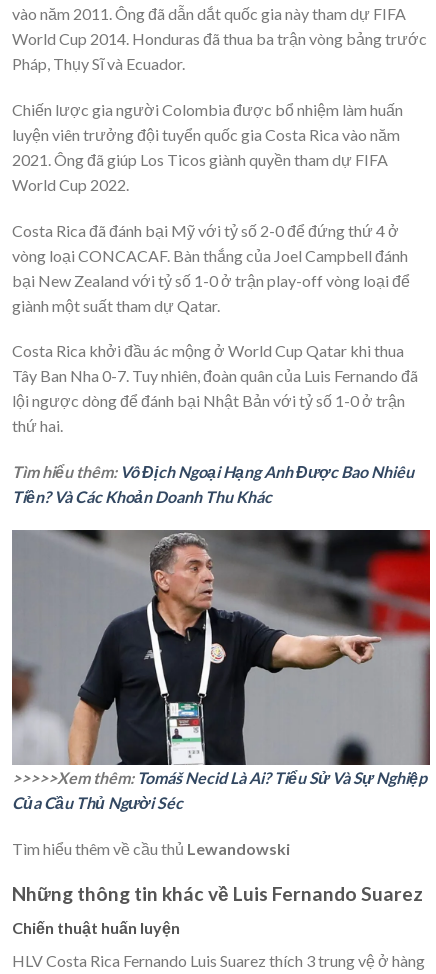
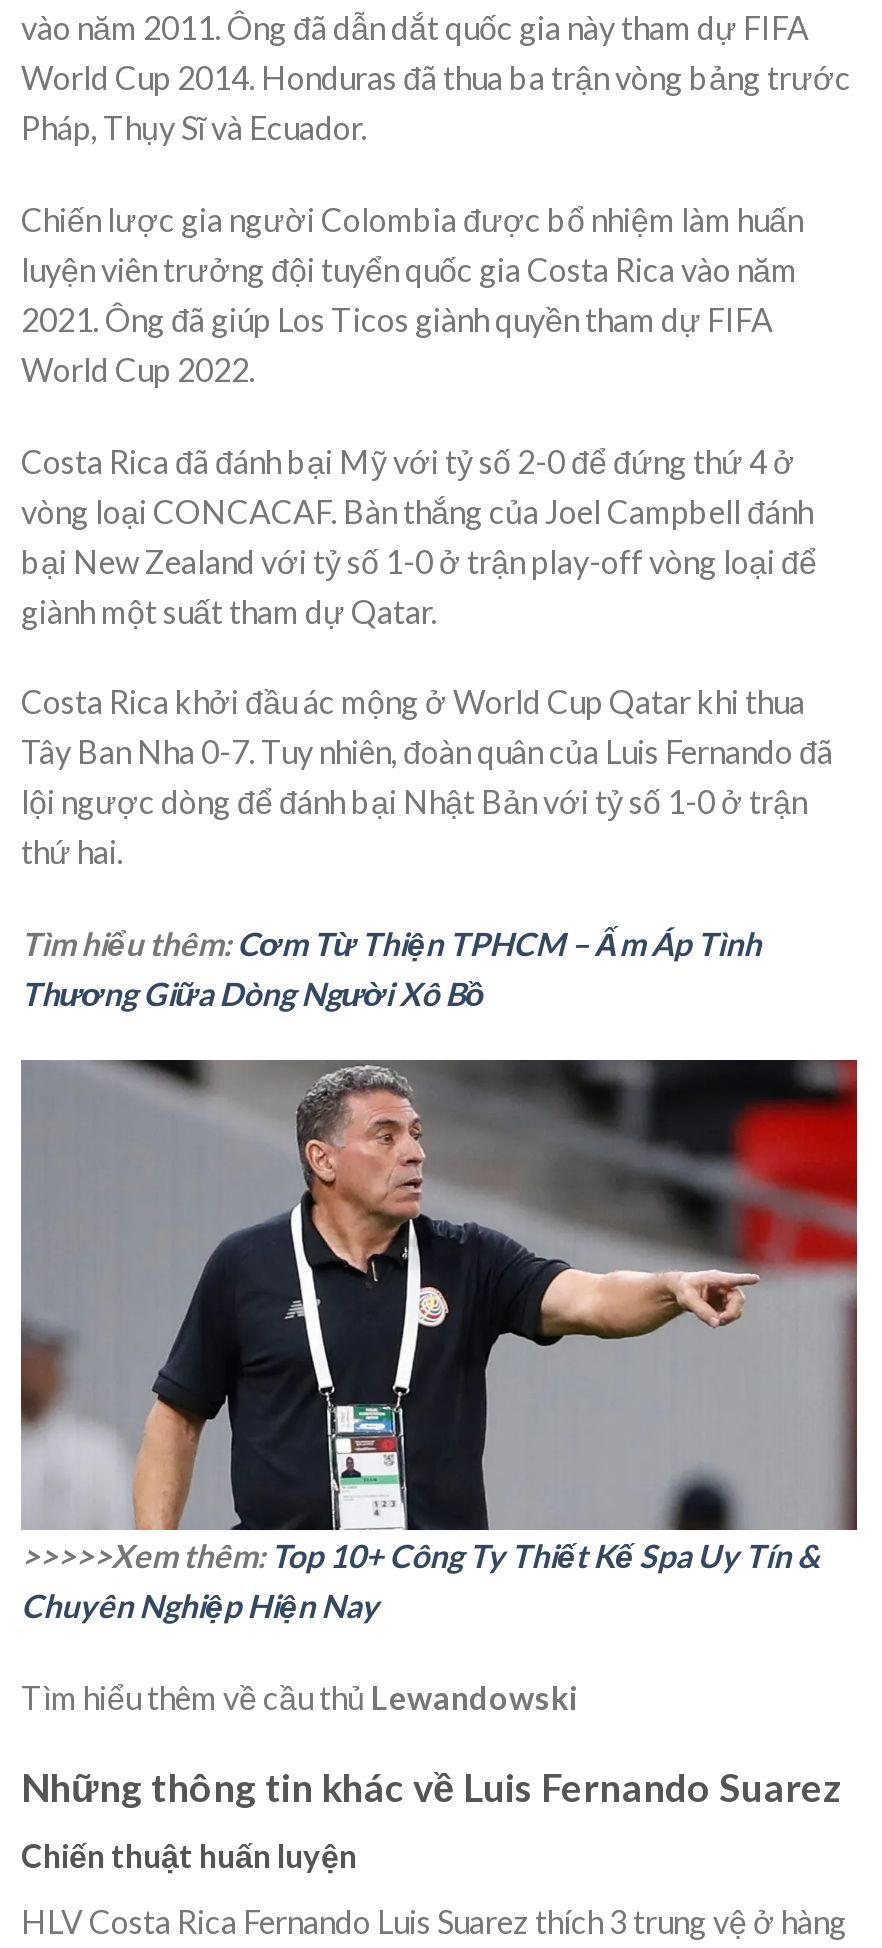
- Tìm hiểu thêm: Vô Địch Ngoại Hạng Anh Được Bao Nhiêu
- Tiền? Và Các Khoản Doanh Thu Khác
+ Tìm hiểu thêm: Cơm Từ Thiện TPHCM – Ấm Áp Tình
+ Thương Giữa Dòng Người Xô Bồ

- >>>>>Xem thêm: Tomáš Necid Là Ai? Tiểu Sử Và Sự Nghiệp
- Của Cầu Thủ Người Séc
+ >>>>>Xem thêm: Top 10+ Công Ty Thiết Kế Spa Uy Tín &
+ Chuyên Nghiệp Hiện Nay
